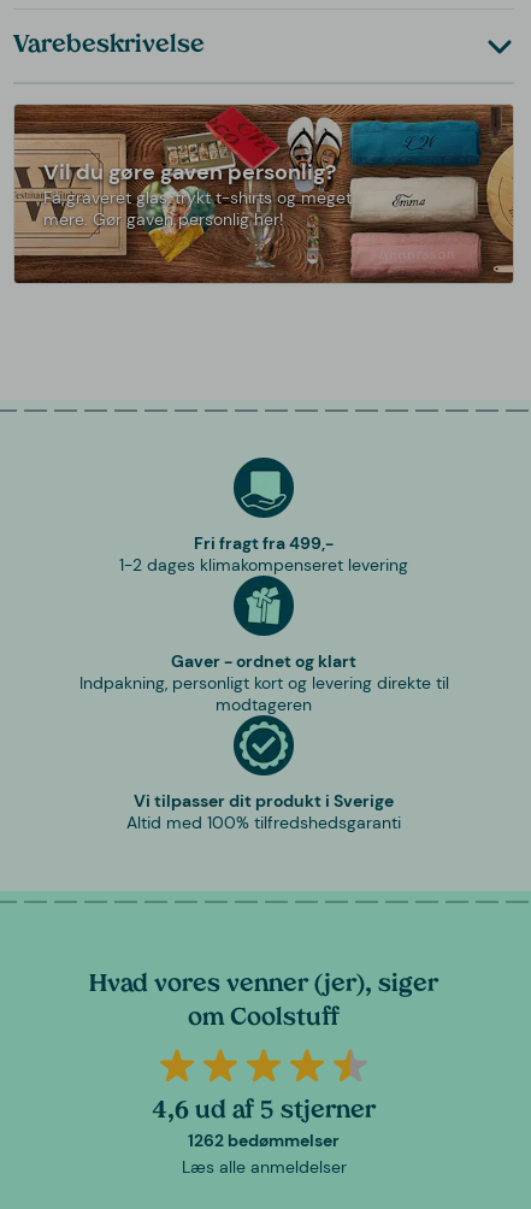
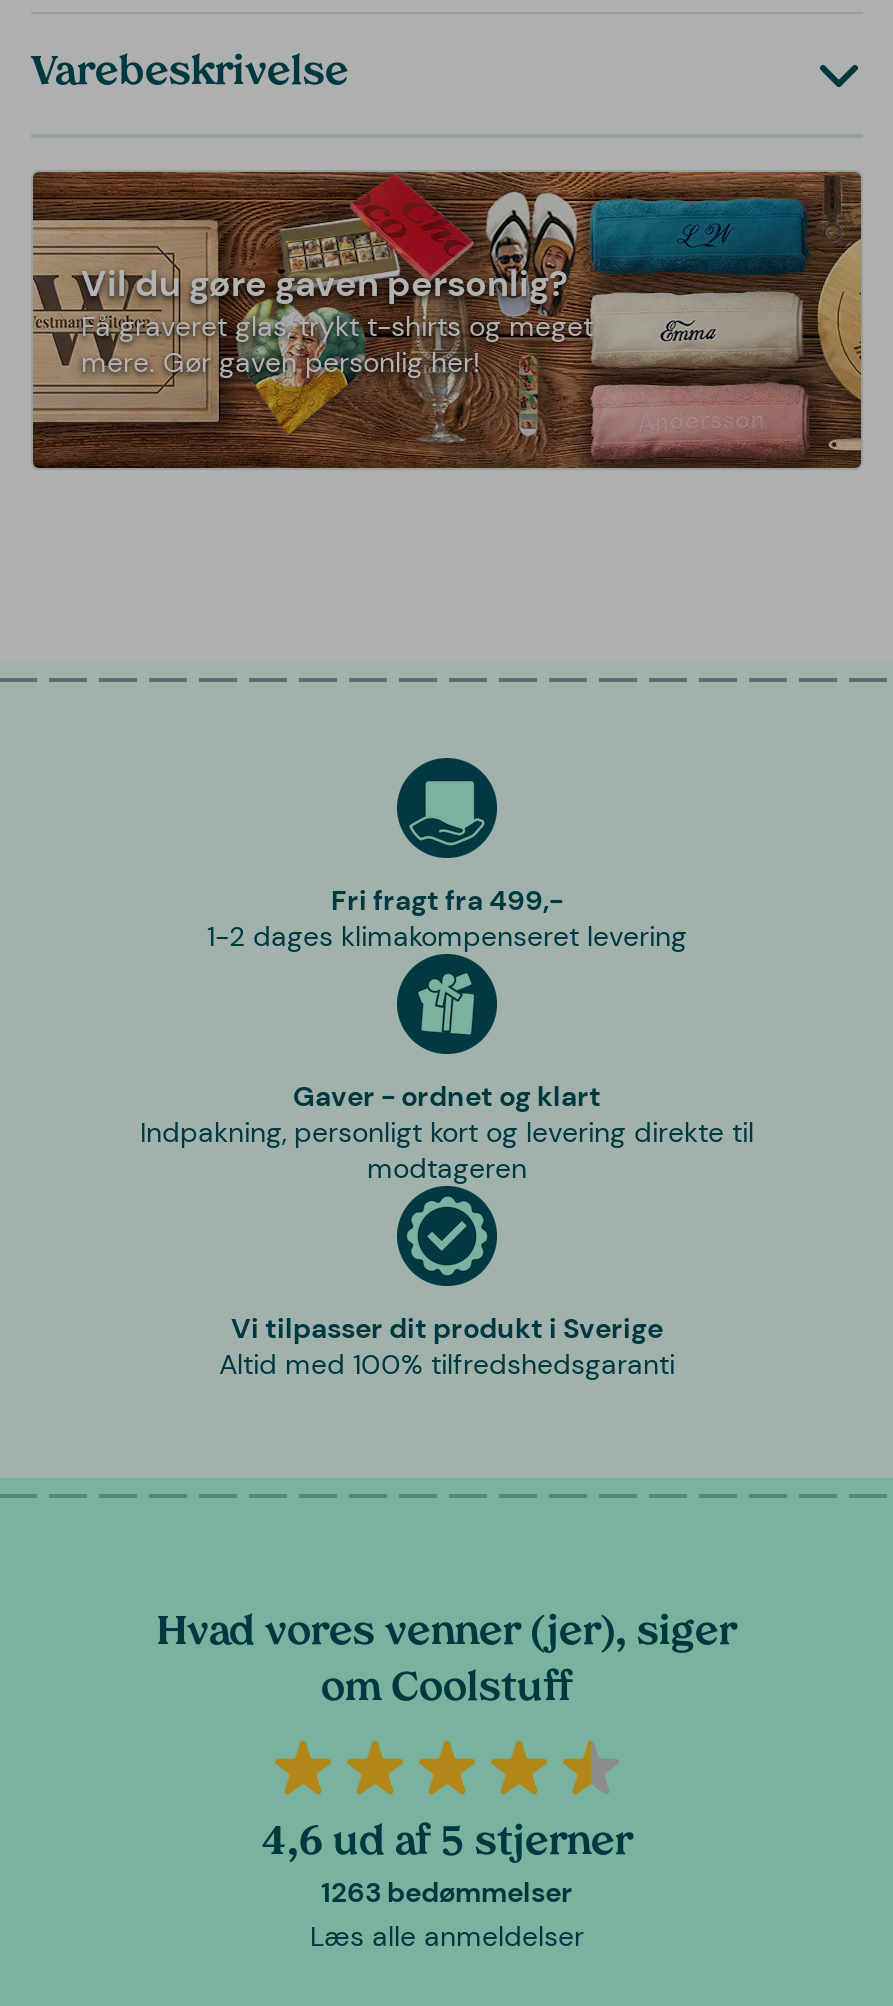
- 1262 bedømmelser
+ 1263 bedømmelser
